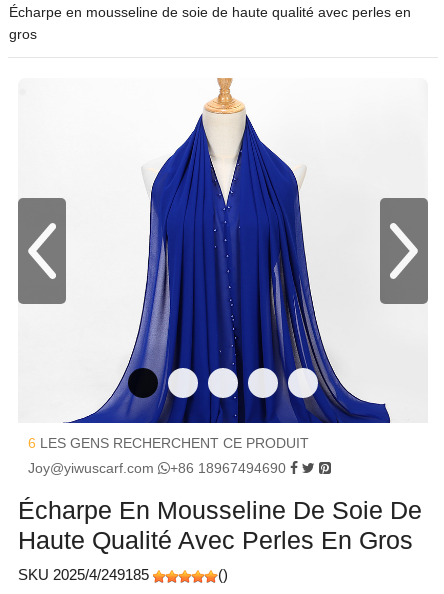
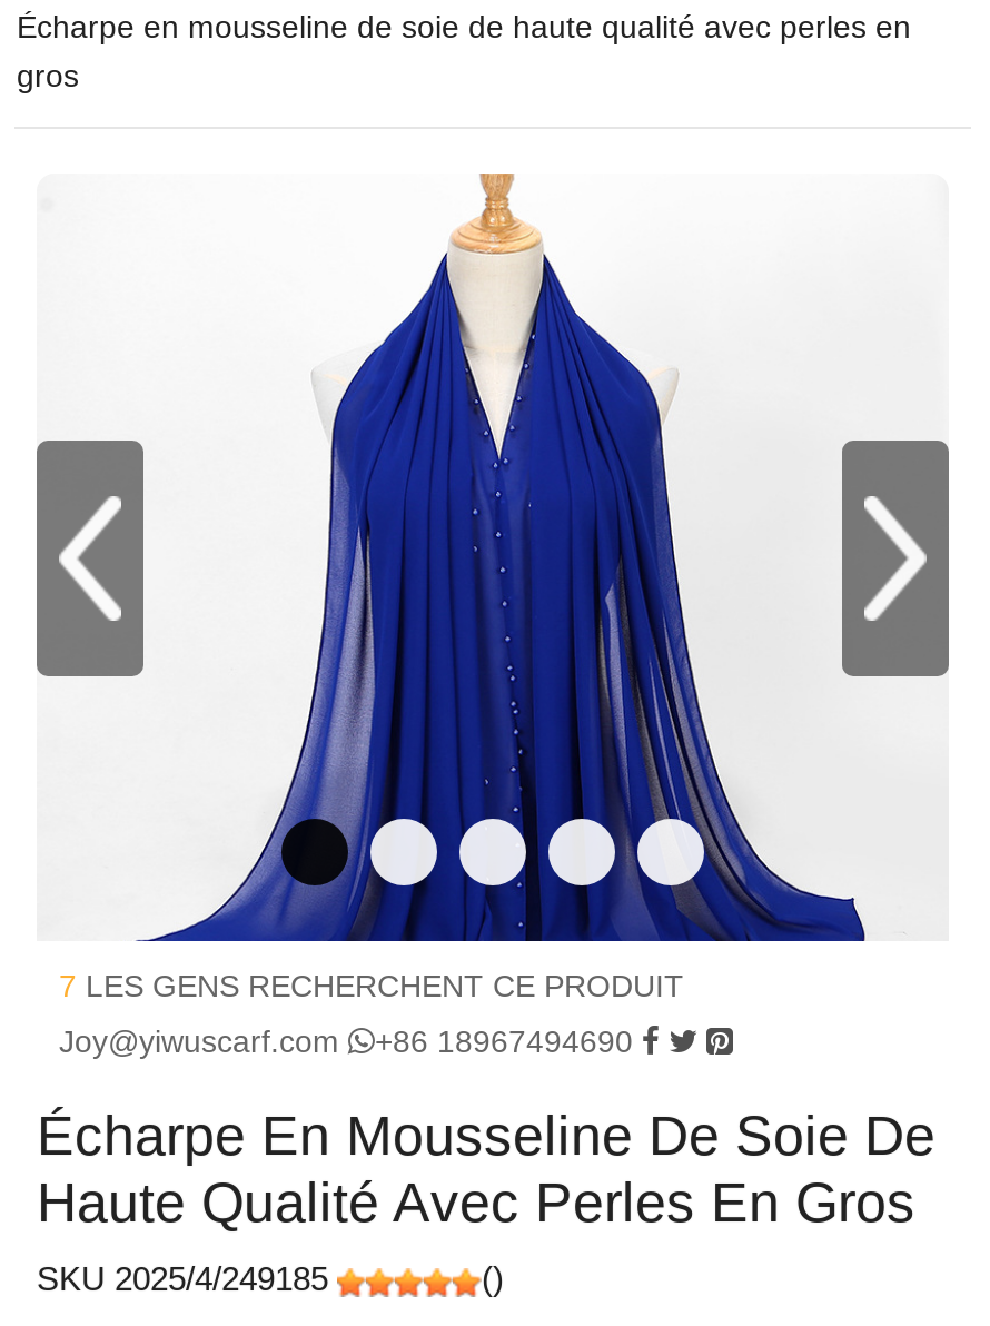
- 6 LES GENS RECHERCHENT CE PRODUIT
+ 7 LES GENS RECHERCHENT CE PRODUIT
